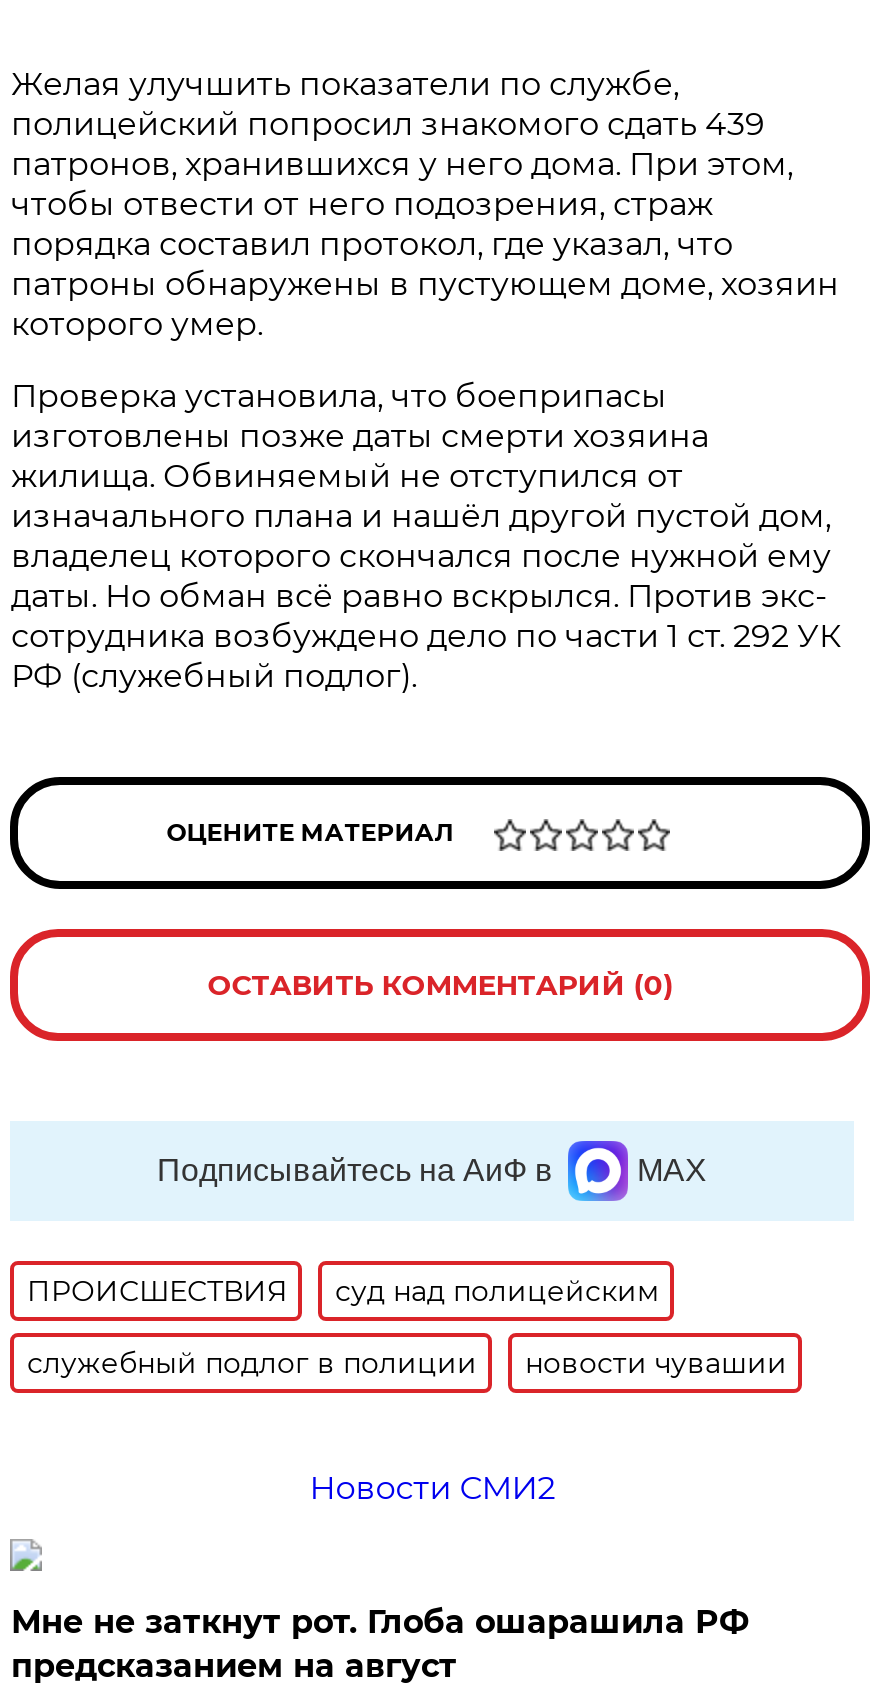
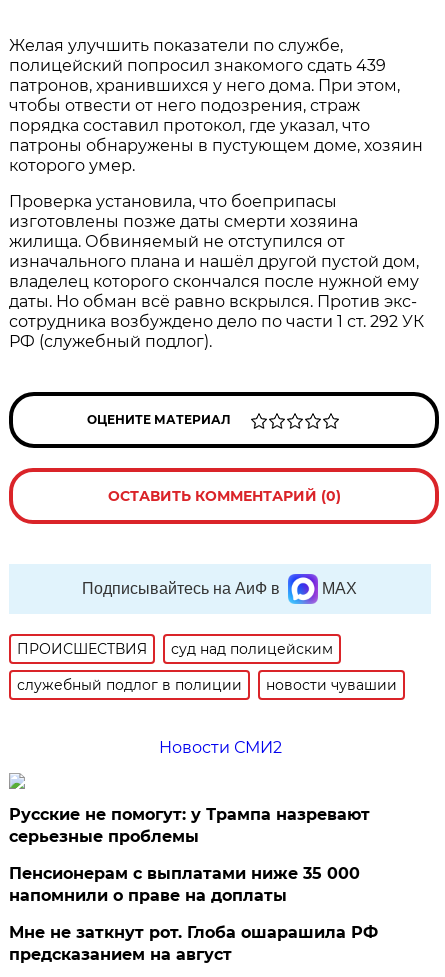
+ Русские не помогут: у Трампа назревают
+ серьезные проблемы
+ Пенсионерам с выплатами ниже 35 000
+ напомнили о праве на доплаты
